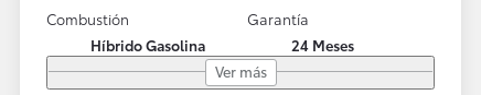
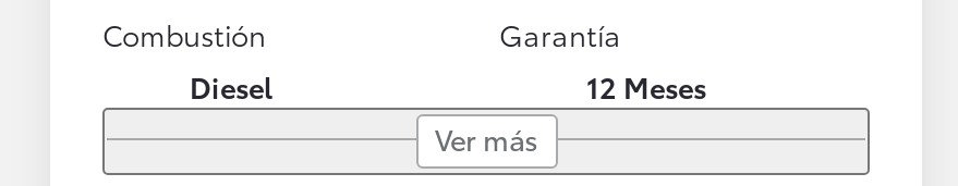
- Híbrido Gasolina
+ Diesel

- 24 Meses
+ 12 Meses
